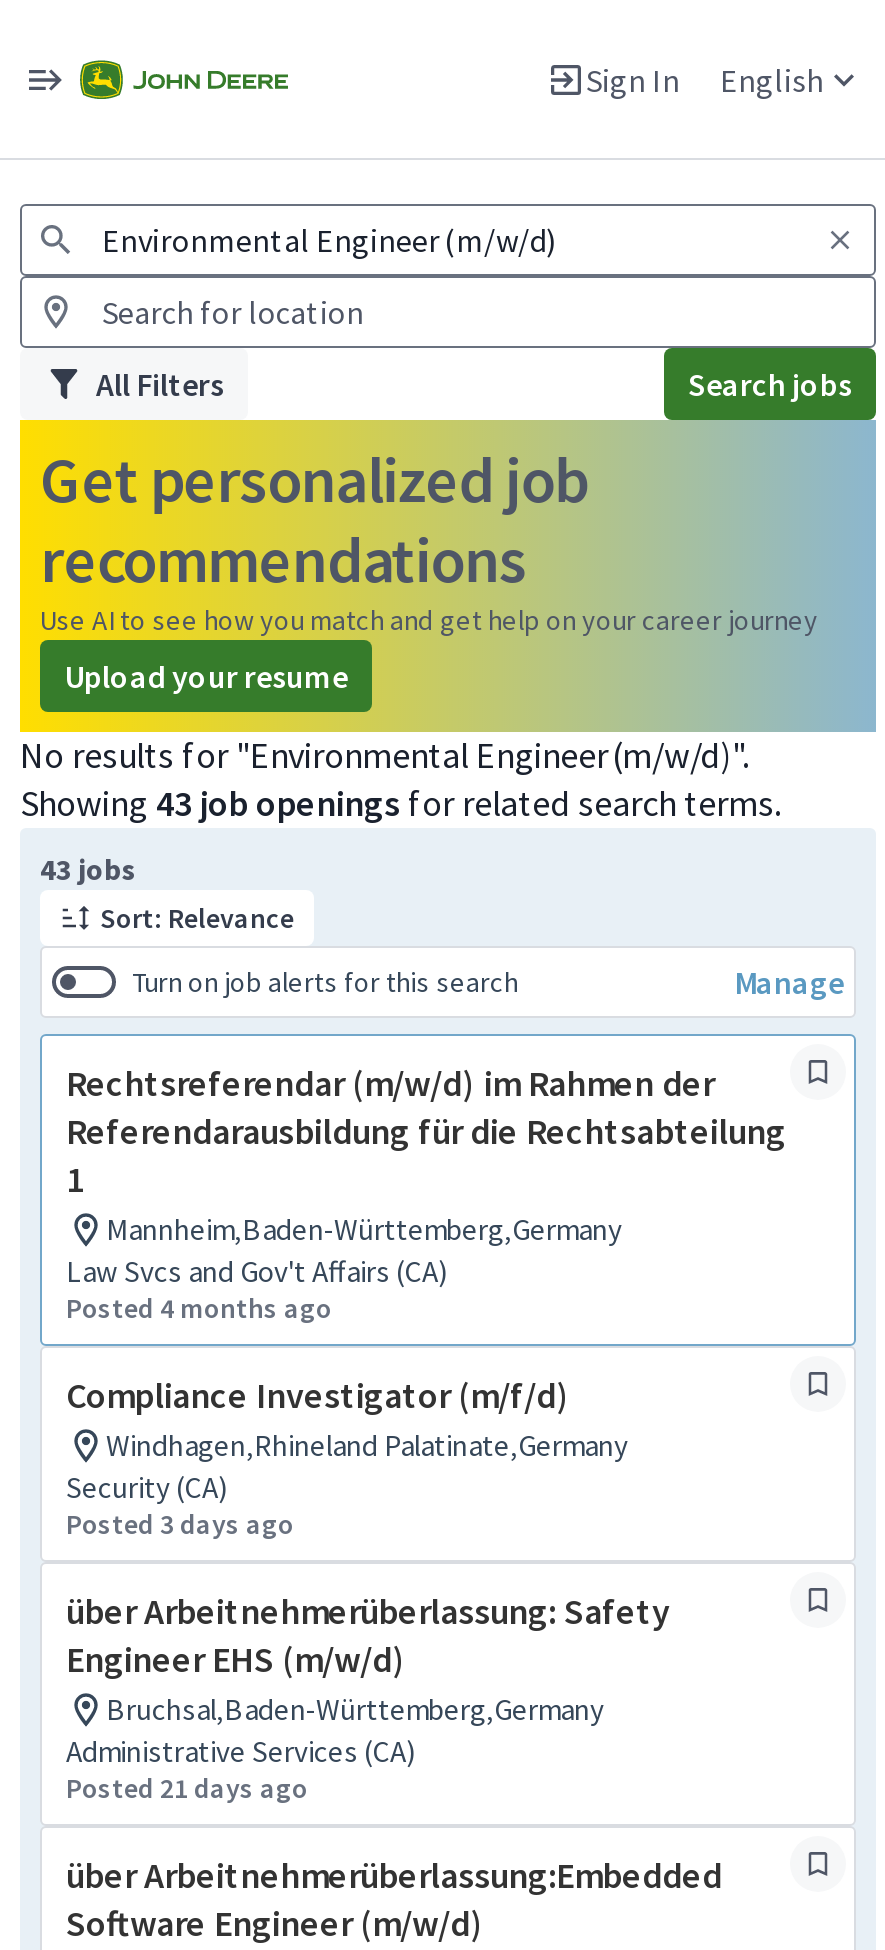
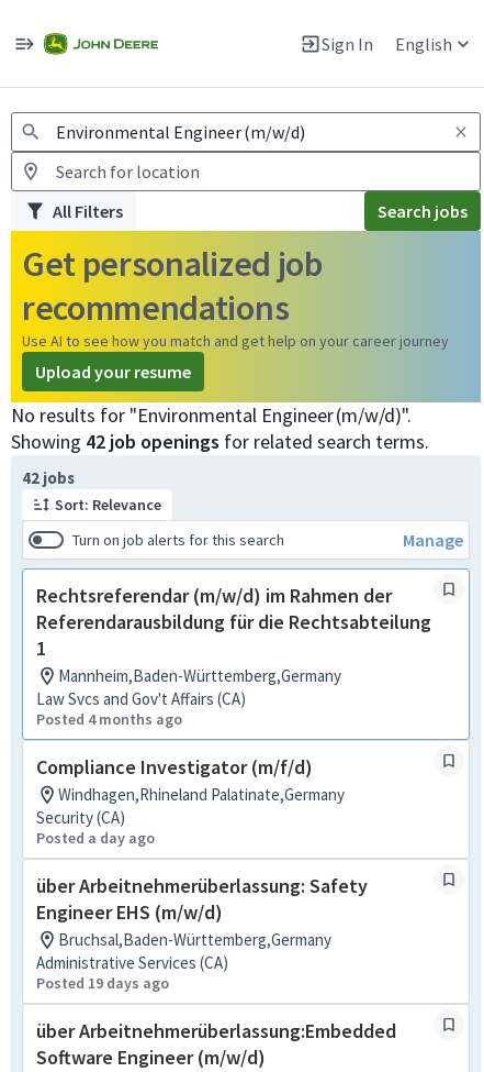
- Showing 43 job openings for related search terms.
+ Showing 42 job openings for related search terms.

- 43 jobs
+ 42 jobs

- Posted 3 days ago
+ Posted a day ago

- Posted 21 days ago
+ Posted 19 days ago
